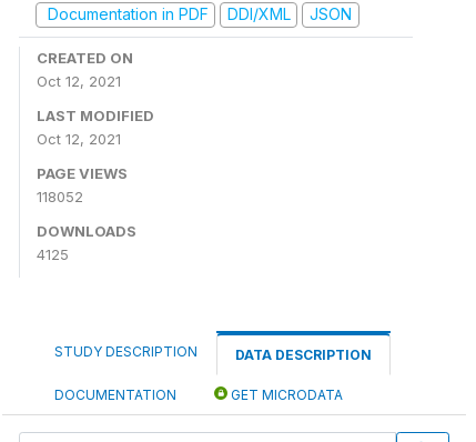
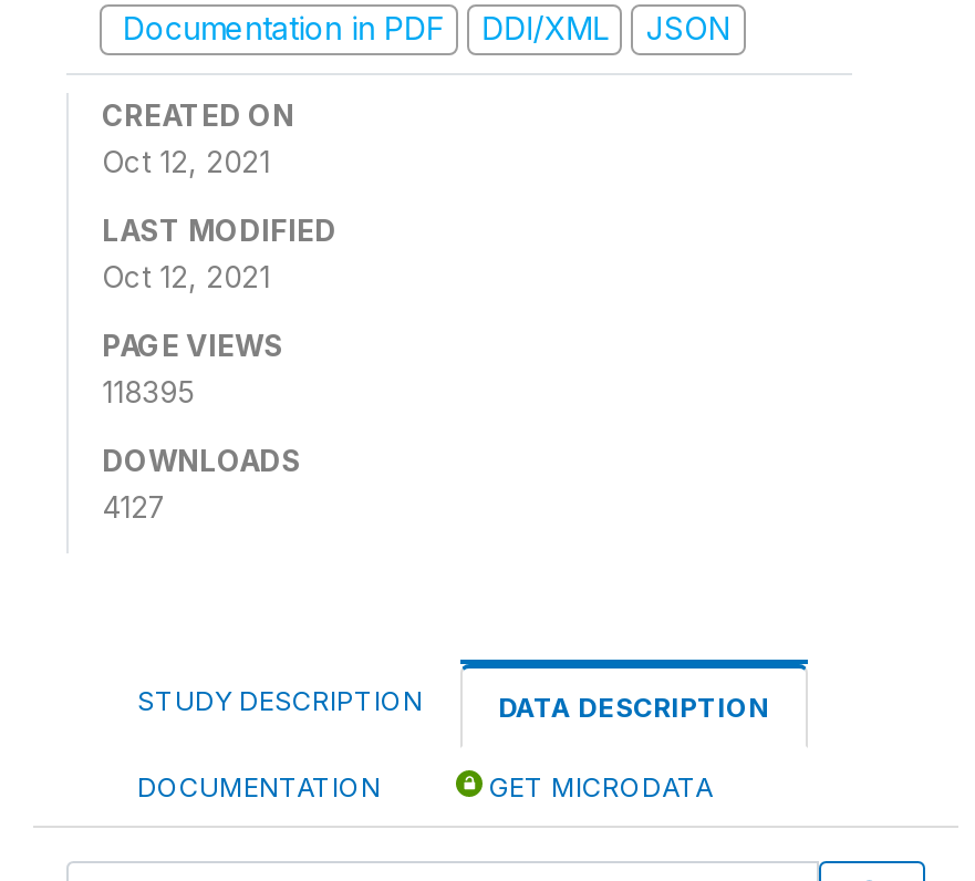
- 118052
+ 118395

- 4125
+ 4127
